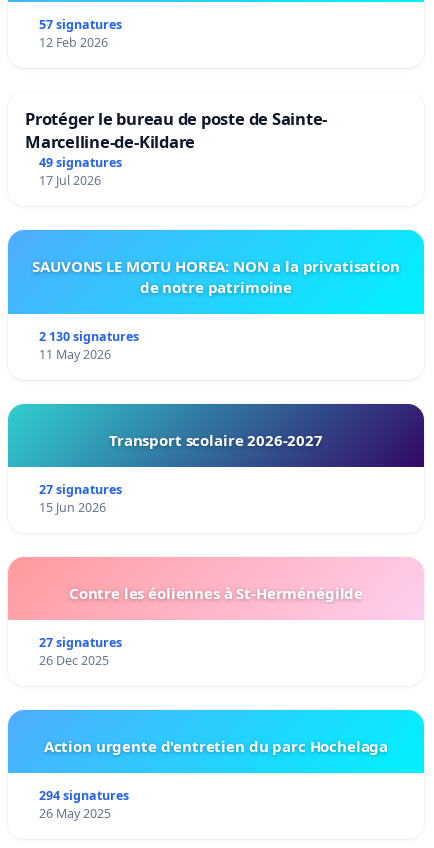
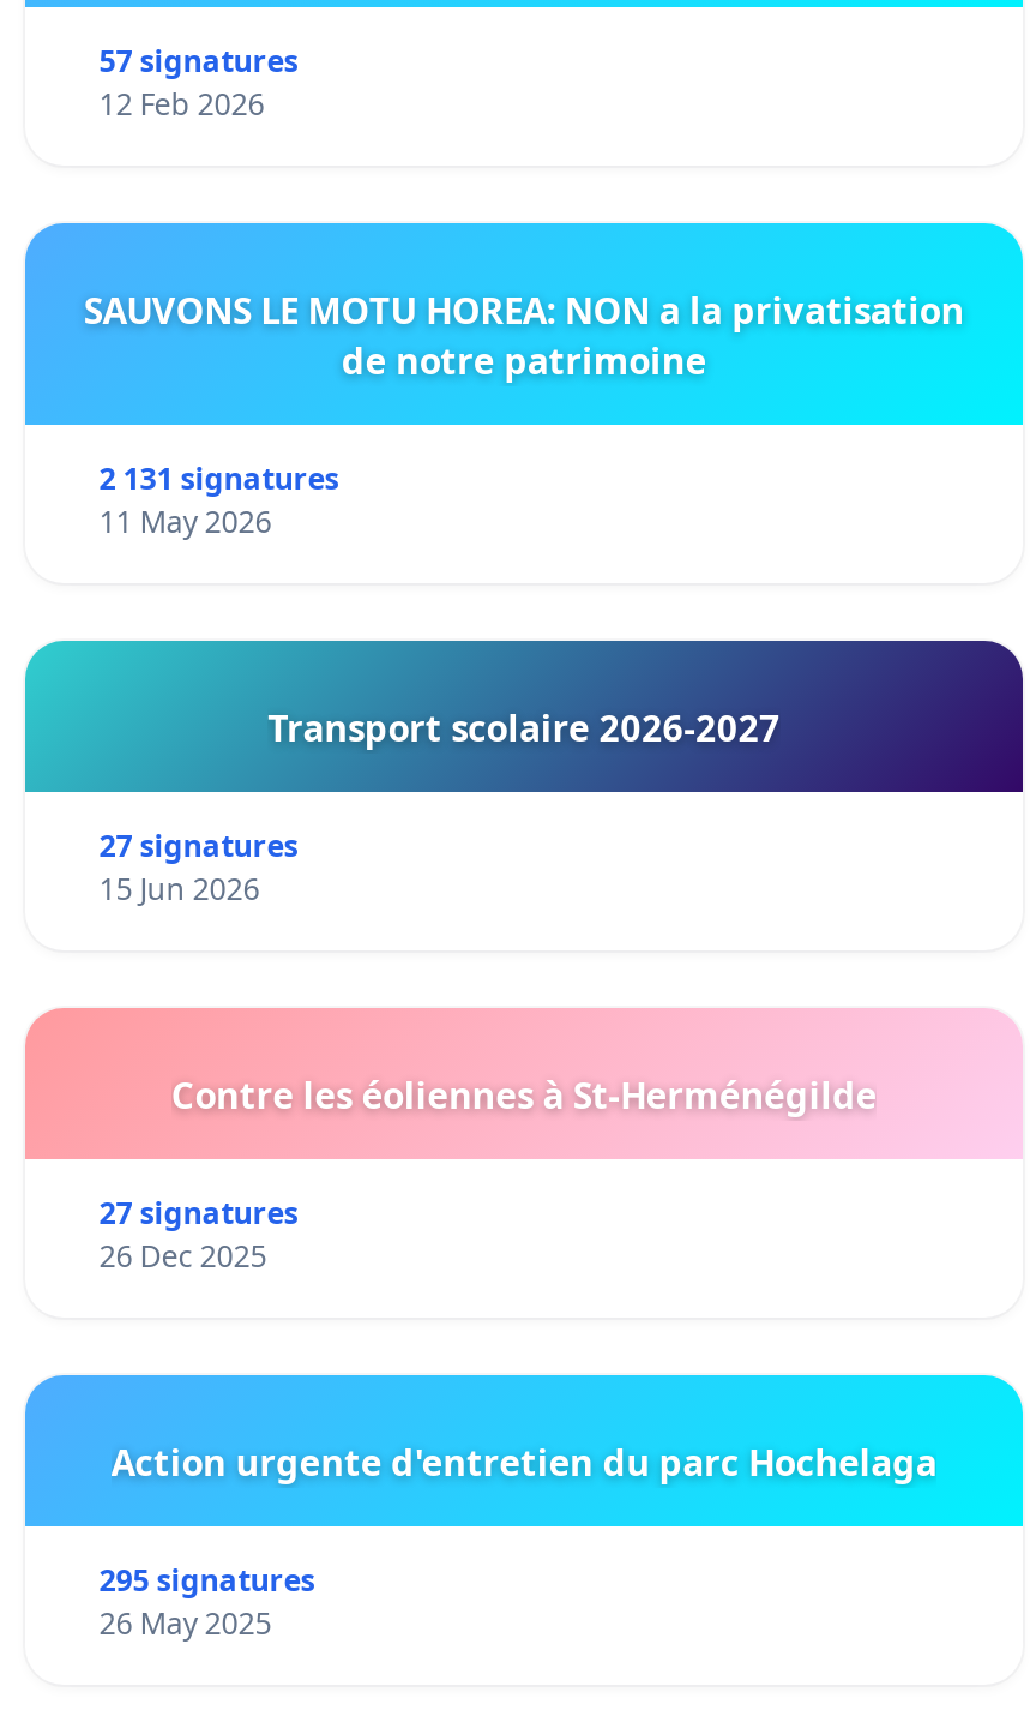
- Protéger le bureau de poste de Sainte-
- Marcelline-de-Kildare
- 49 signatures
- 17 Jul 2026

- 2 130 signatures
+ 2 131 signatures

- 294 signatures
+ 295 signatures
